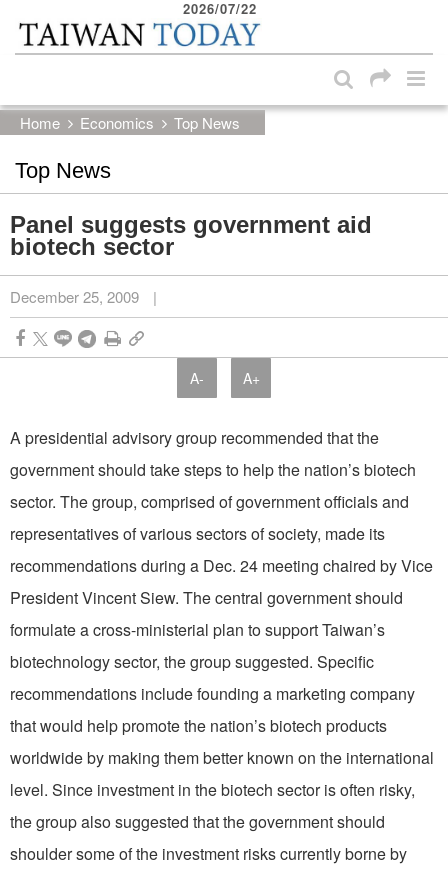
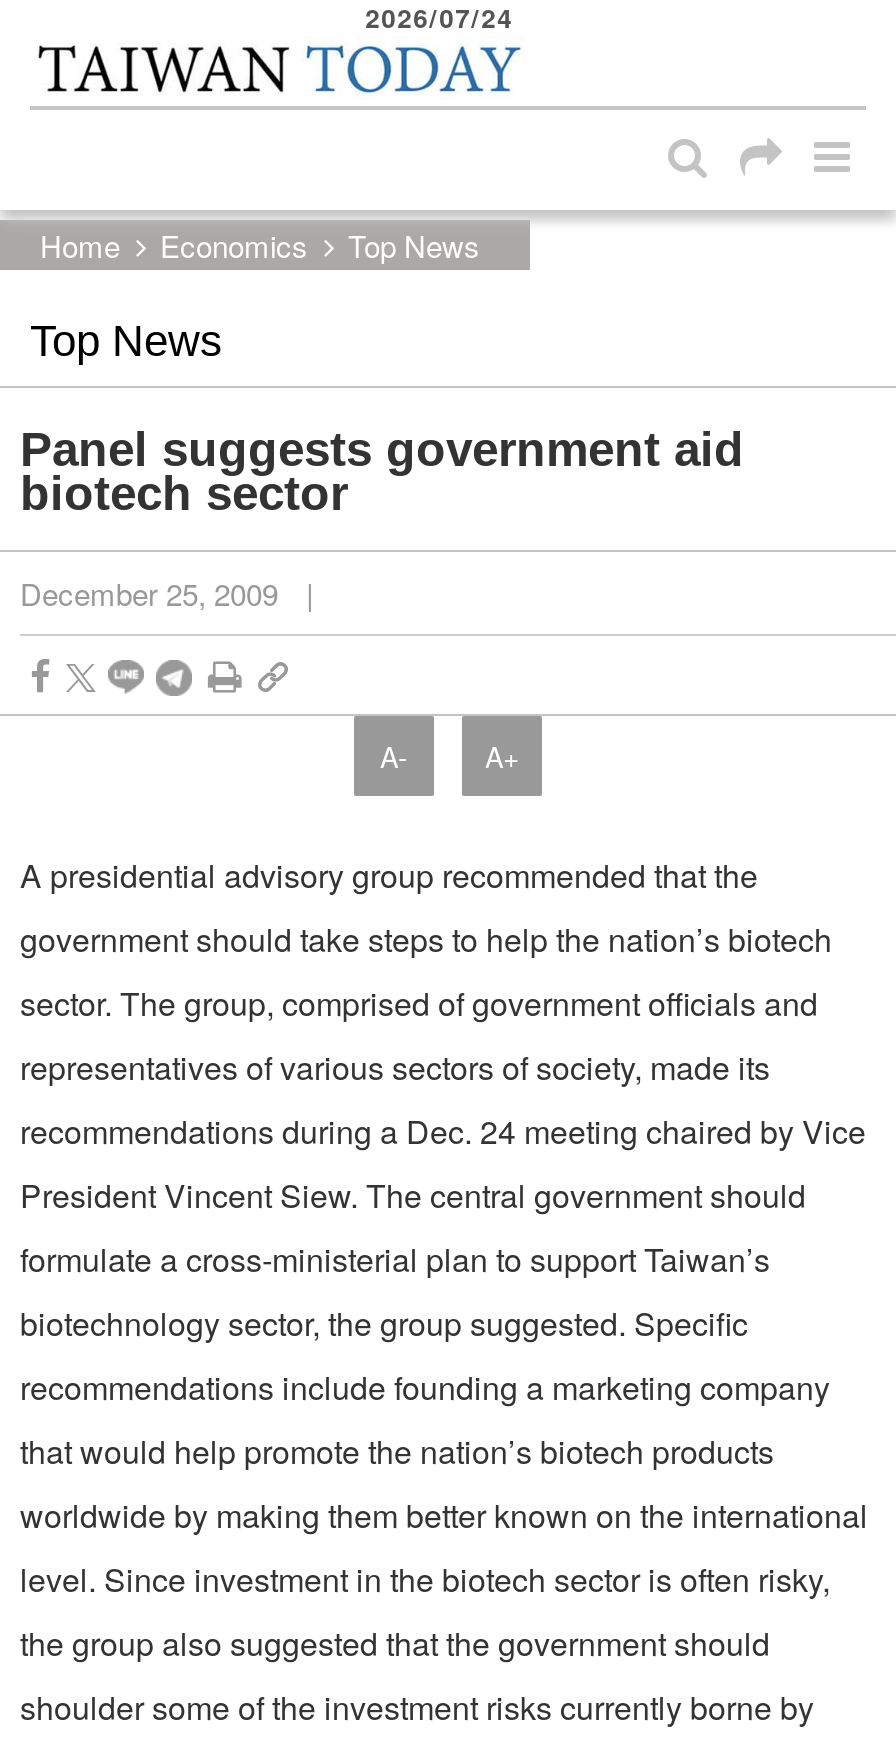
- 2026/07/22
+ 2026/07/24
